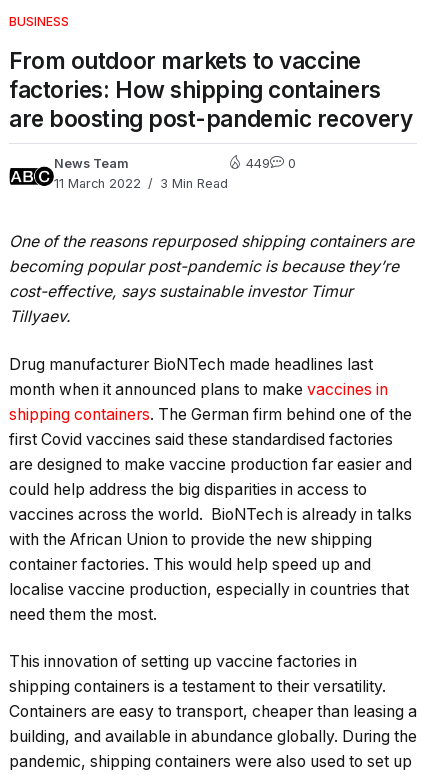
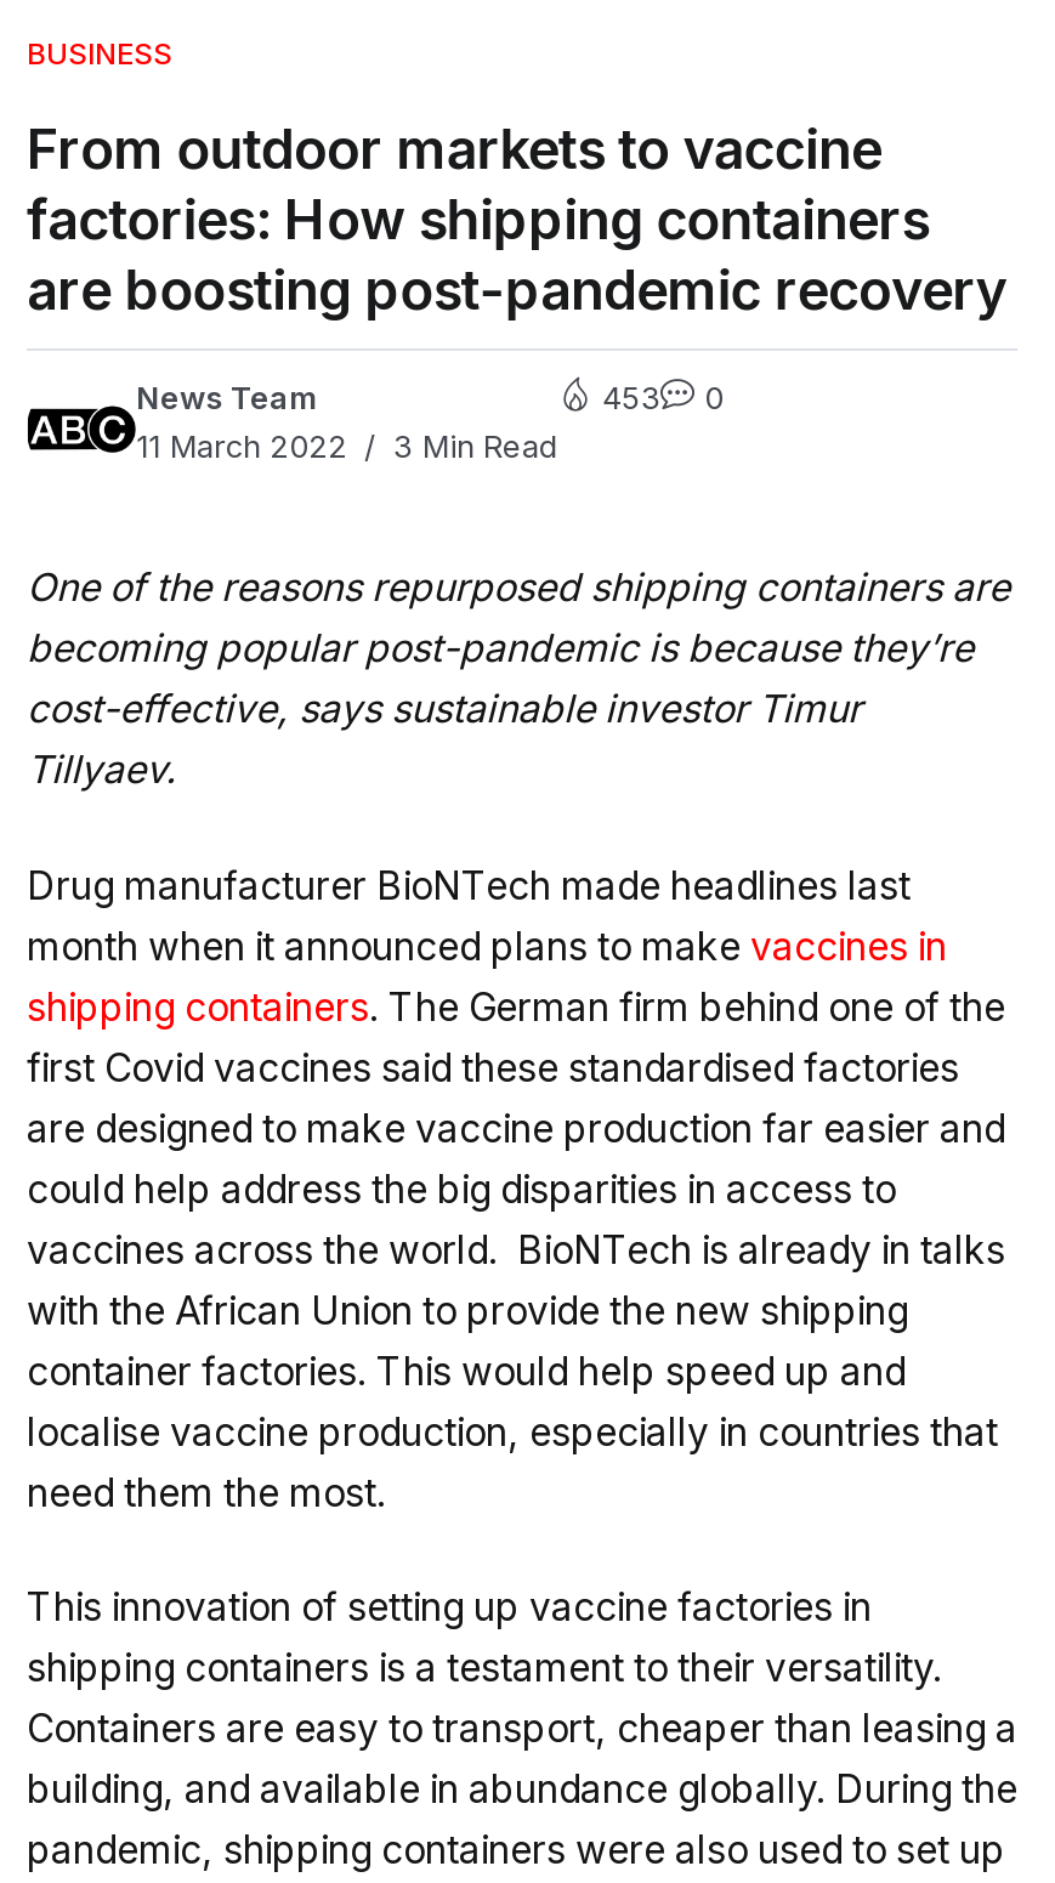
- 449 0
+ 453 0
